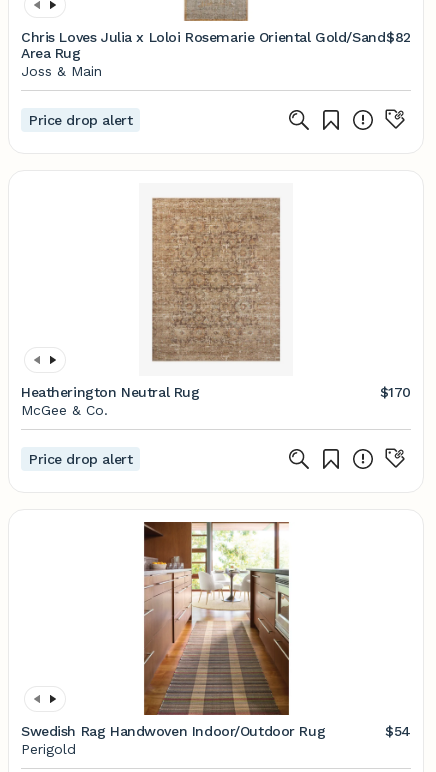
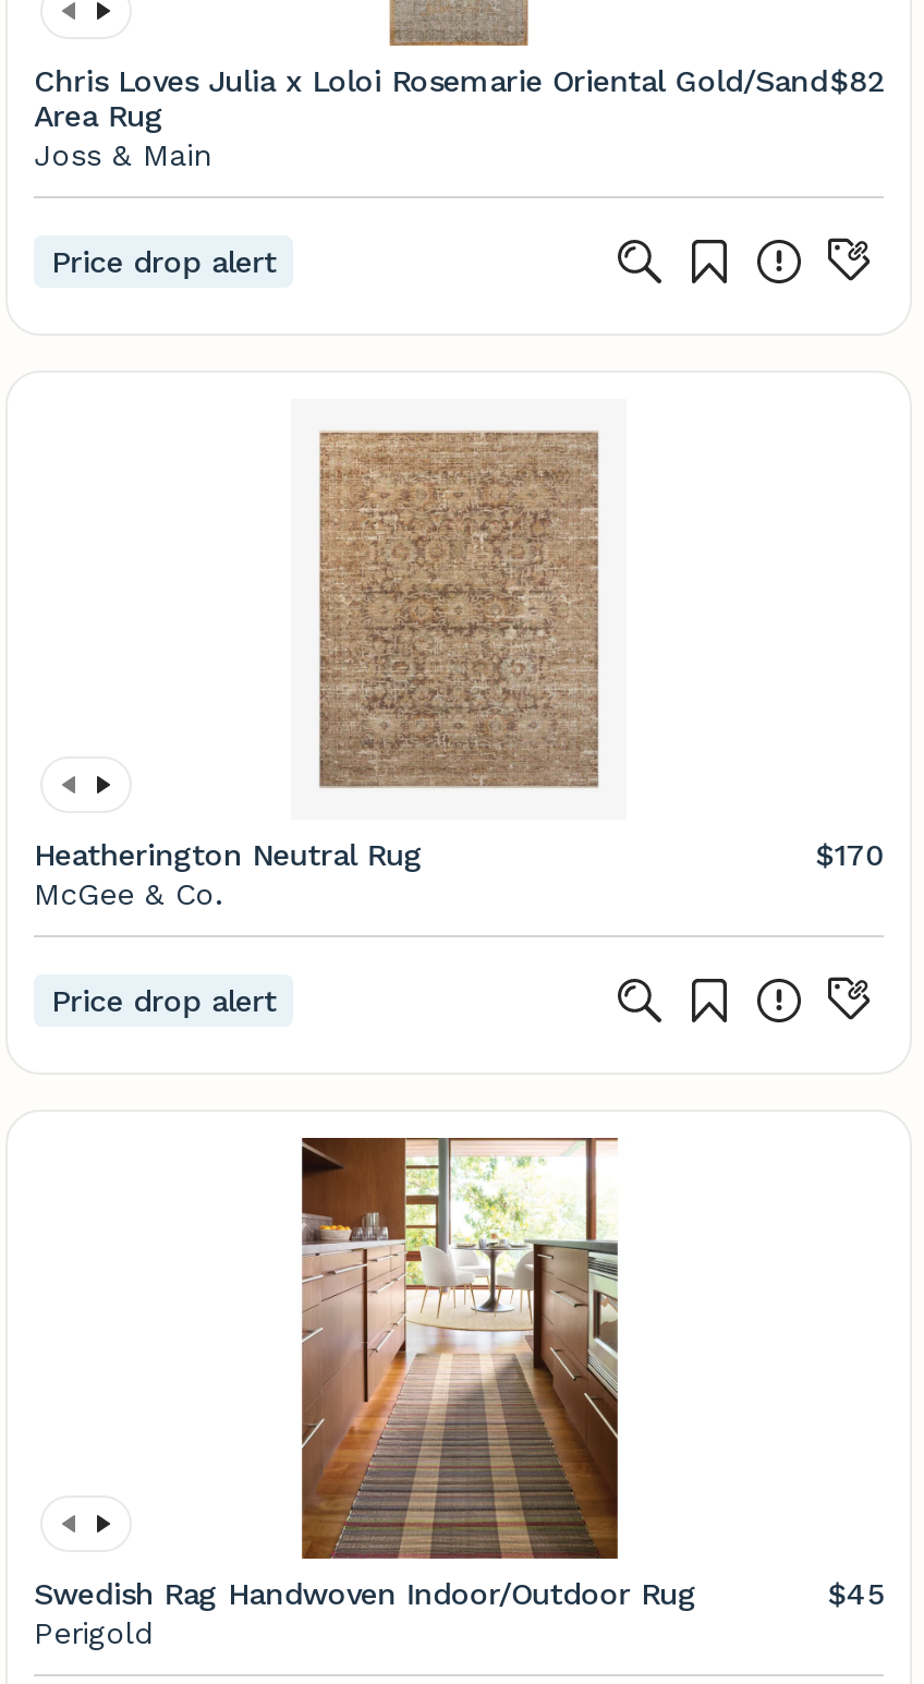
- $54
+ $45
